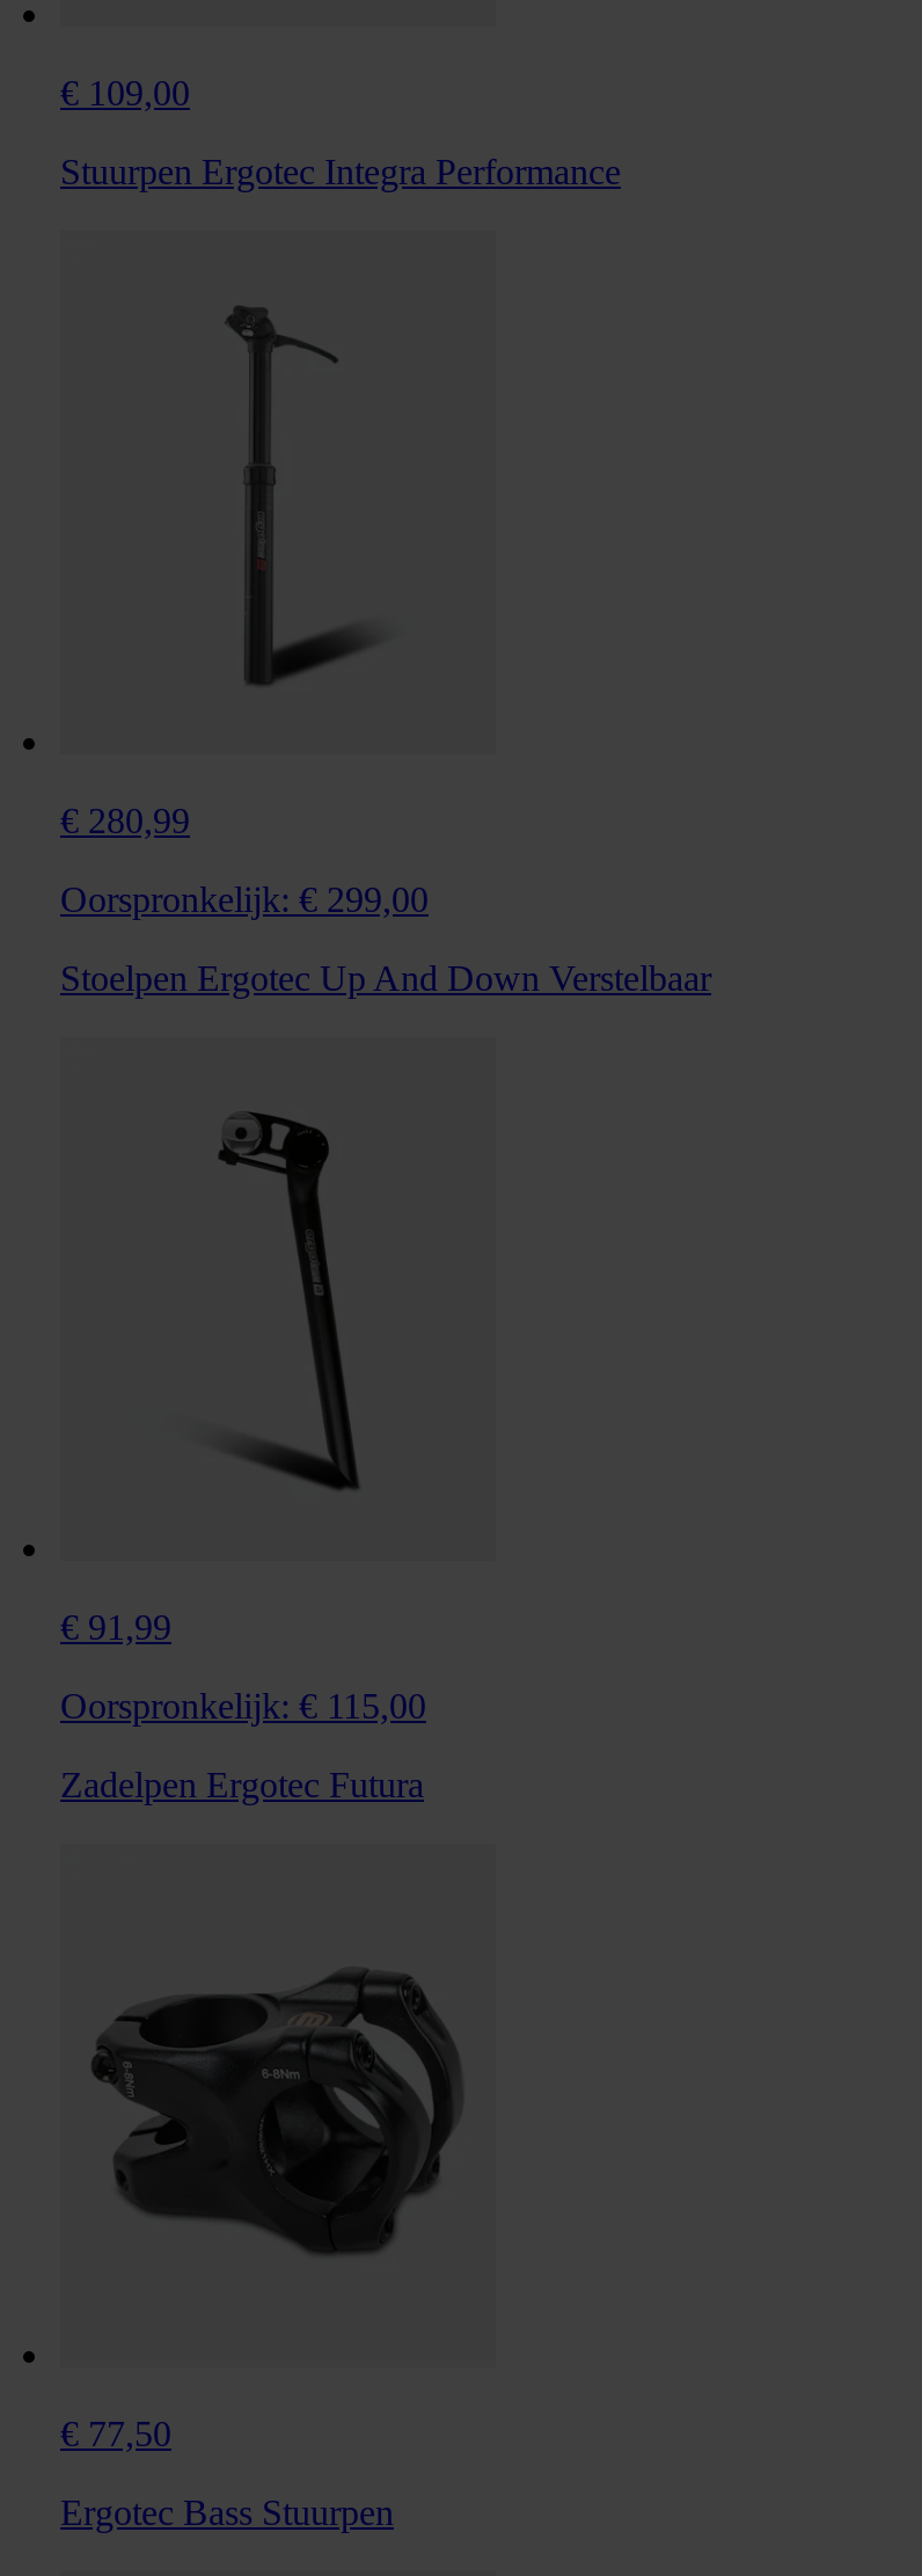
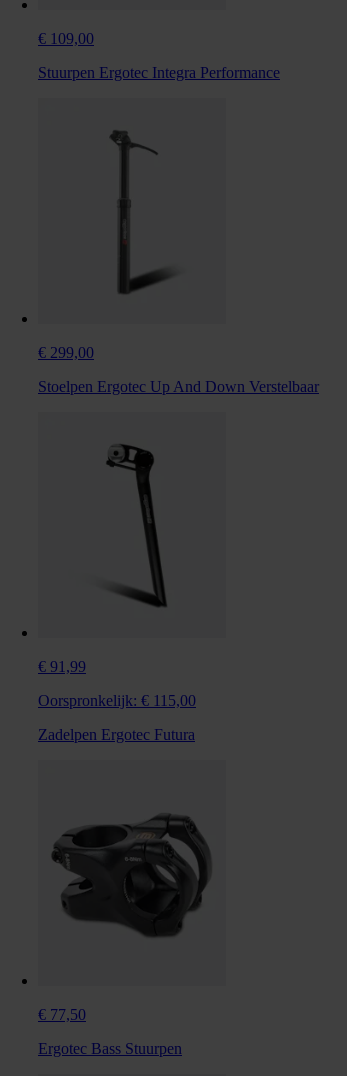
- € 280,99
- Oorspronkelijk: € 299,00
+ € 299,00
